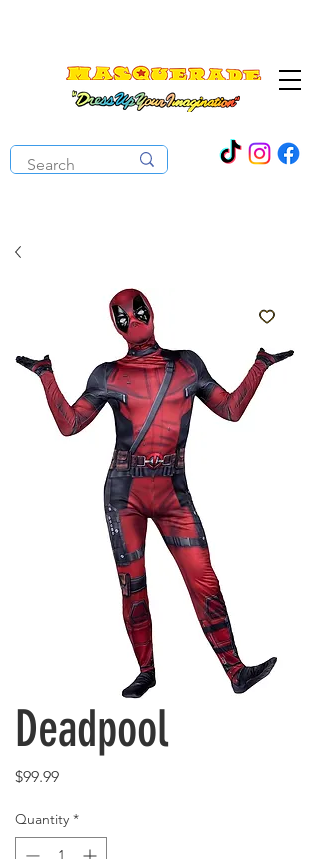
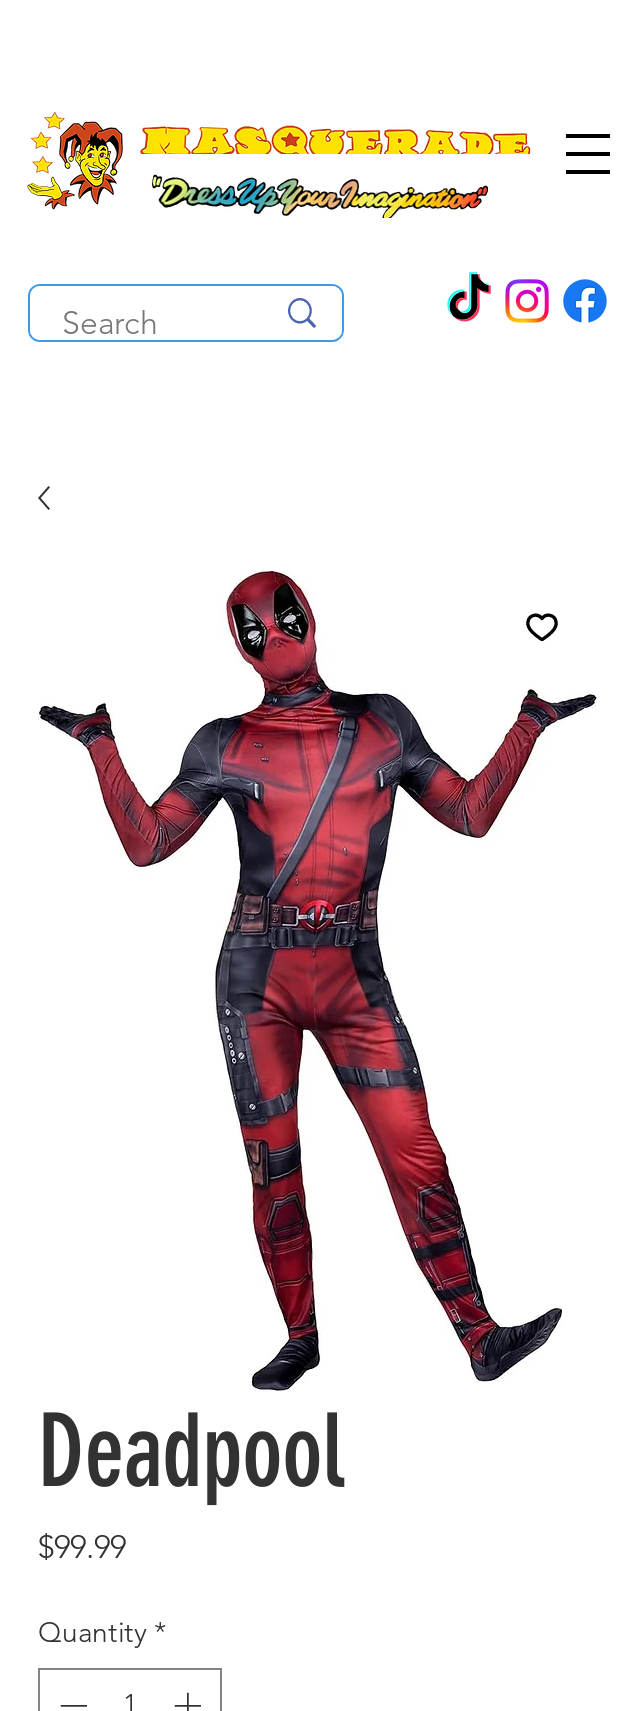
+ [image]
